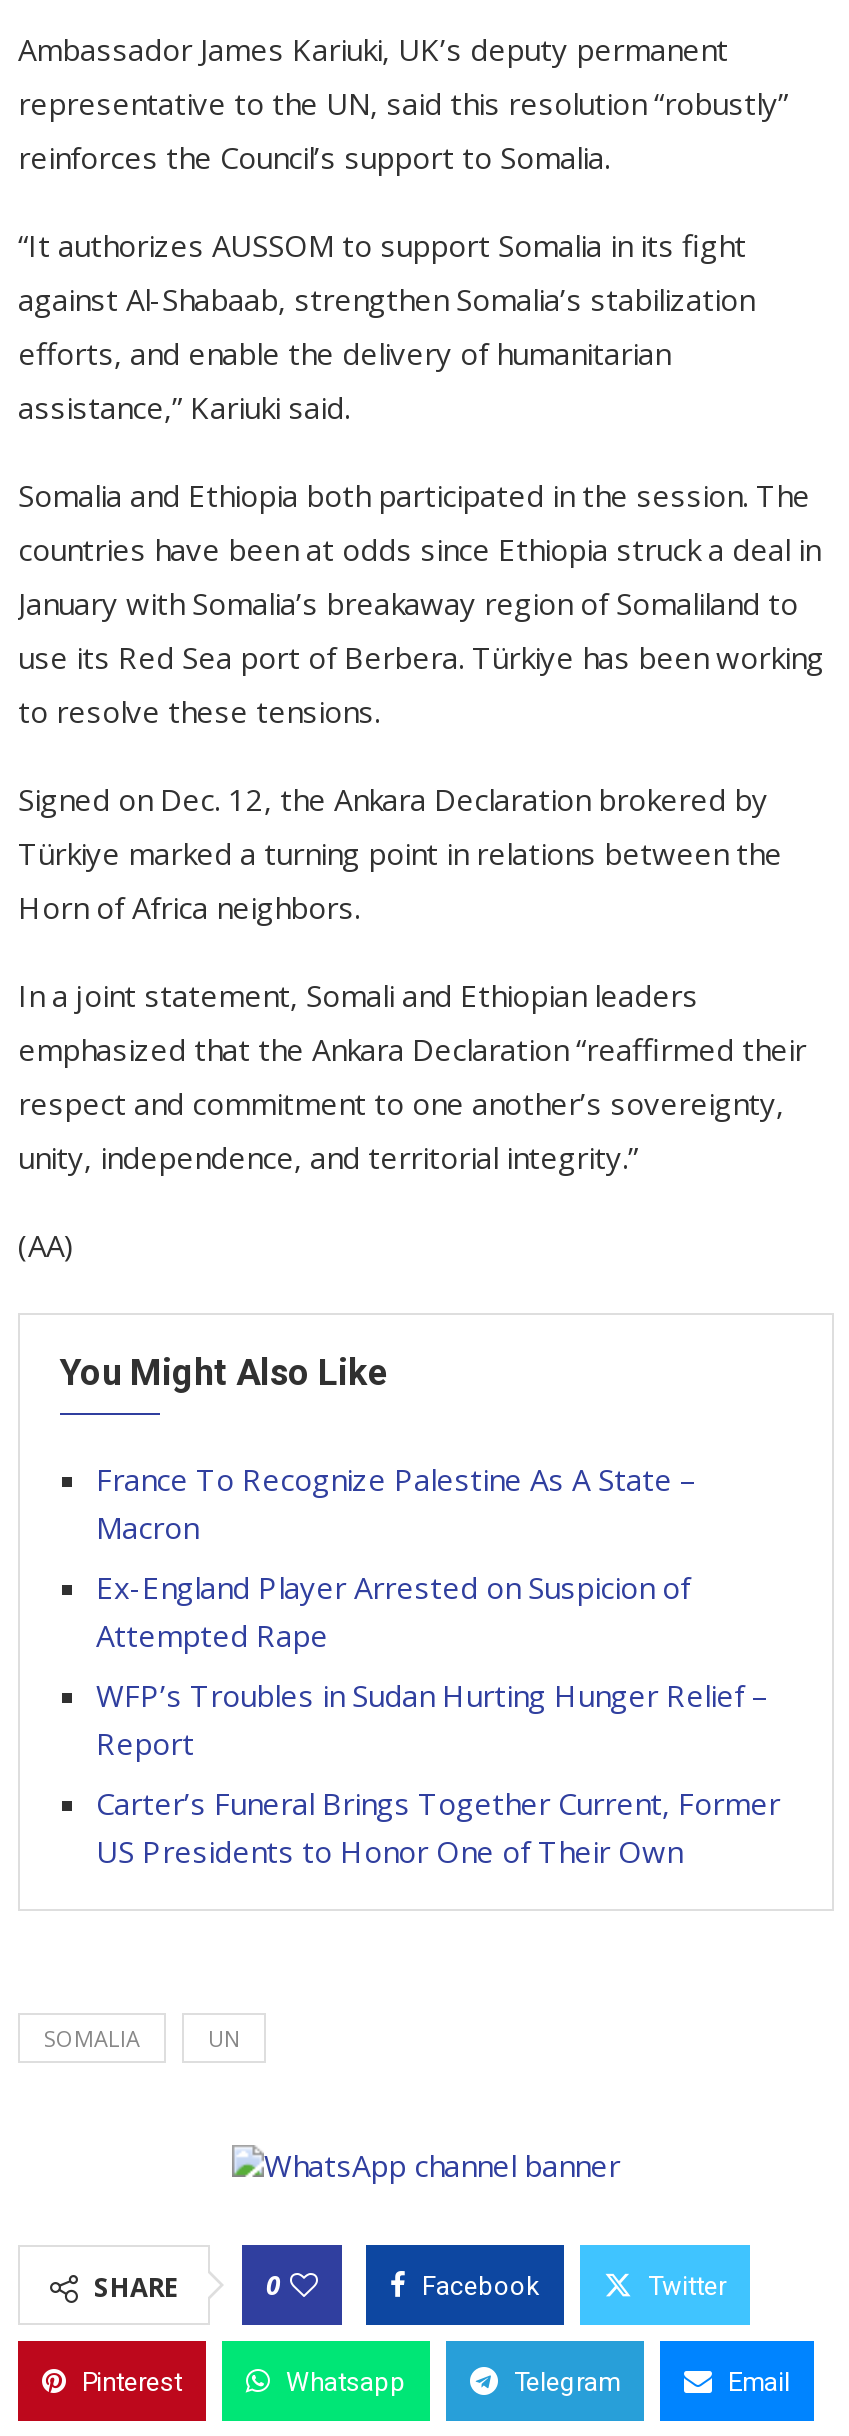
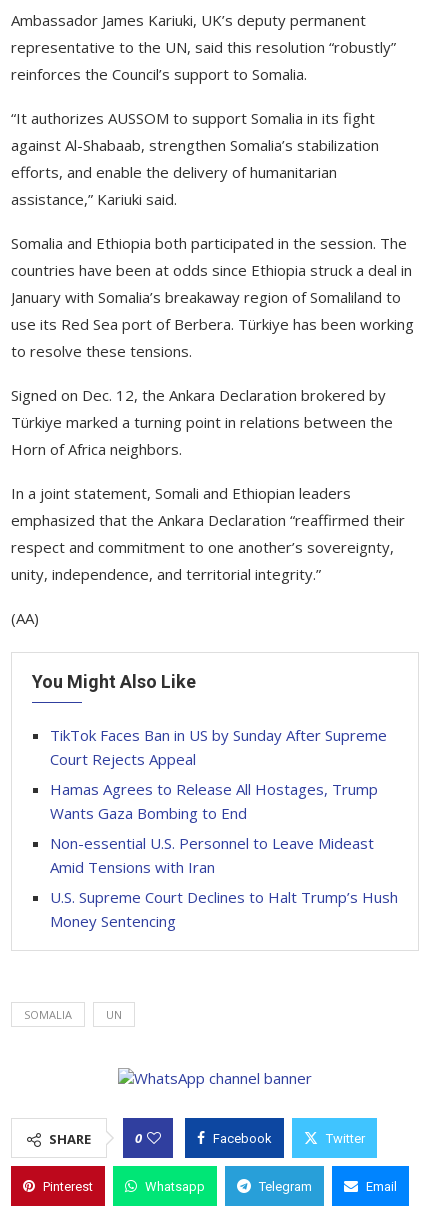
- France To Recognize Palestine As A State –
- Macron
+ TikTok Faces Ban in US by Sunday After Supreme
+ Court Rejects Appeal

- Ex-England Player Arrested on Suspicion of
- Attempted Rape
+ Hamas Agrees to Release All Hostages, Trump
+ Wants Gaza Bombing to End

- WFP’s Troubles in Sudan Hurting Hunger Relief –
- Report
+ Non-essential U.S. Personnel to Leave Mideast
+ Amid Tensions with Iran

- Carter’s Funeral Brings Together Current, Former
- US Presidents to Honor One of Their Own
+ U.S. Supreme Court Declines to Halt Trump’s Hush
+ Money Sentencing
